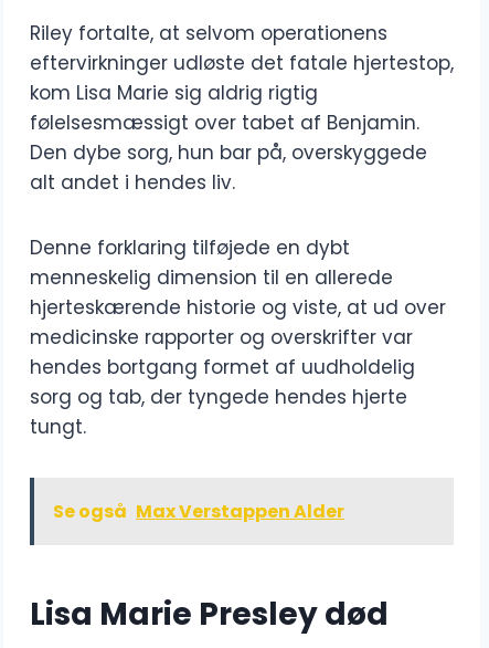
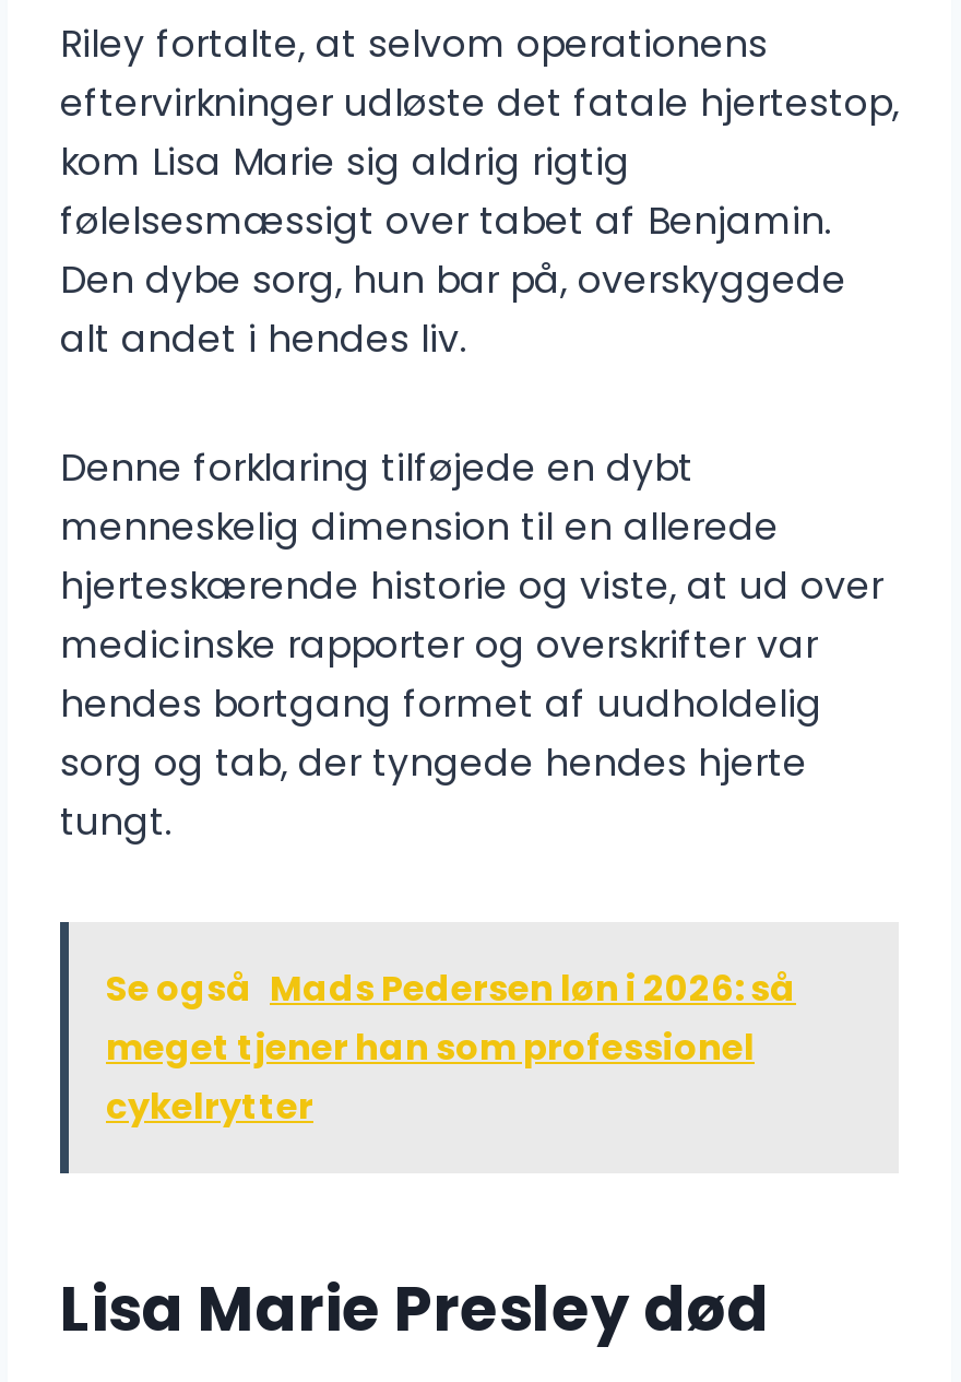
- Se også Max Verstappen Alder
+ Se også Mads Pedersen løn i 2026: så
+ meget tjener han som professionel
+ cykelrytter
